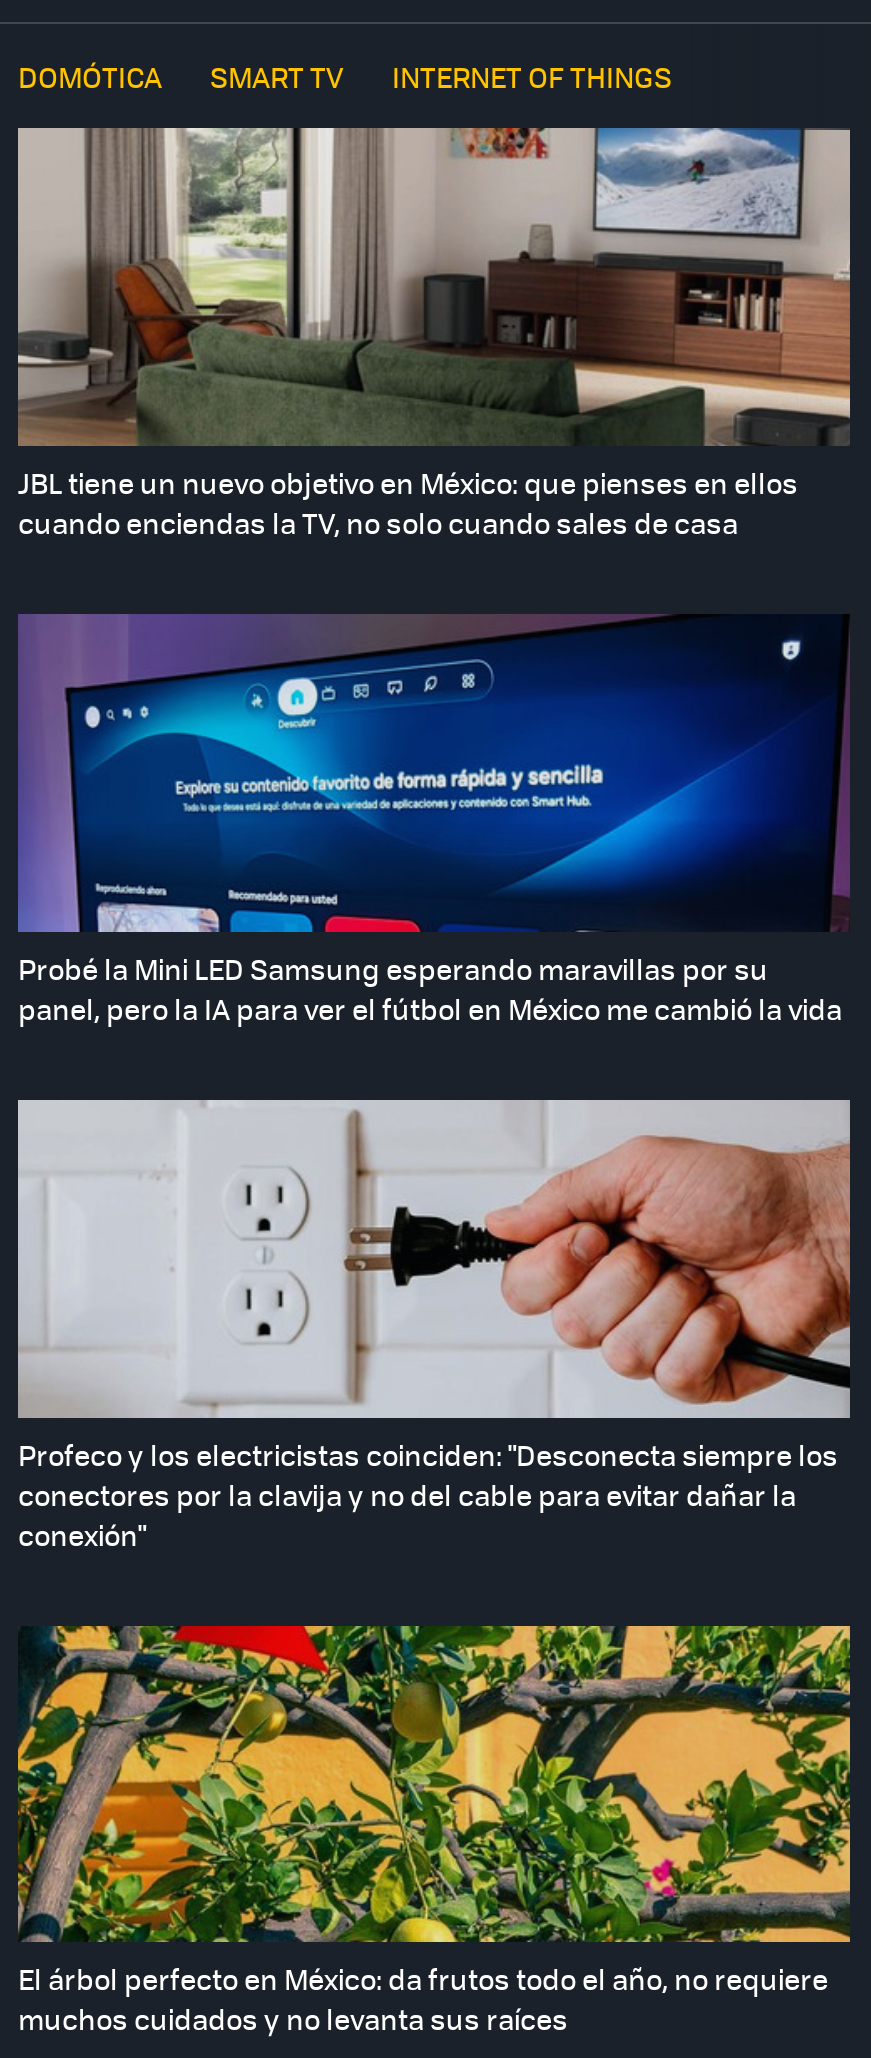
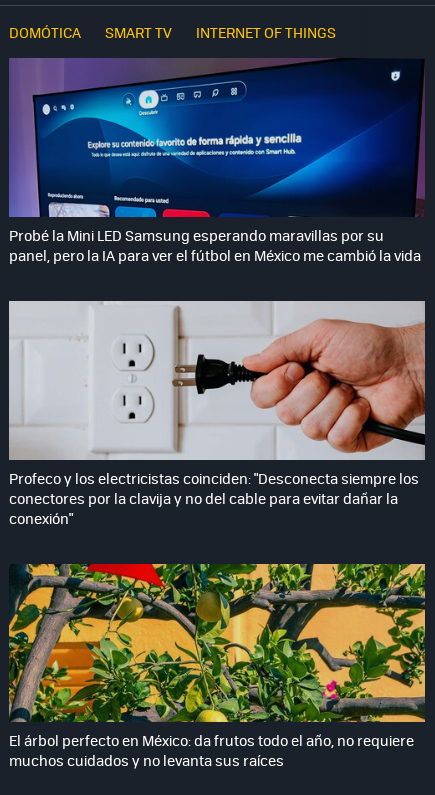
- [image]
- JBL tiene un nuevo objetivo en México: que pienses en ellos
- cuando enciendas la TV, no solo cuando sales de casa
